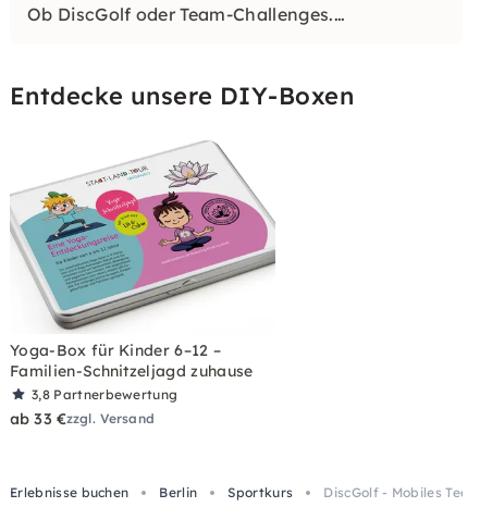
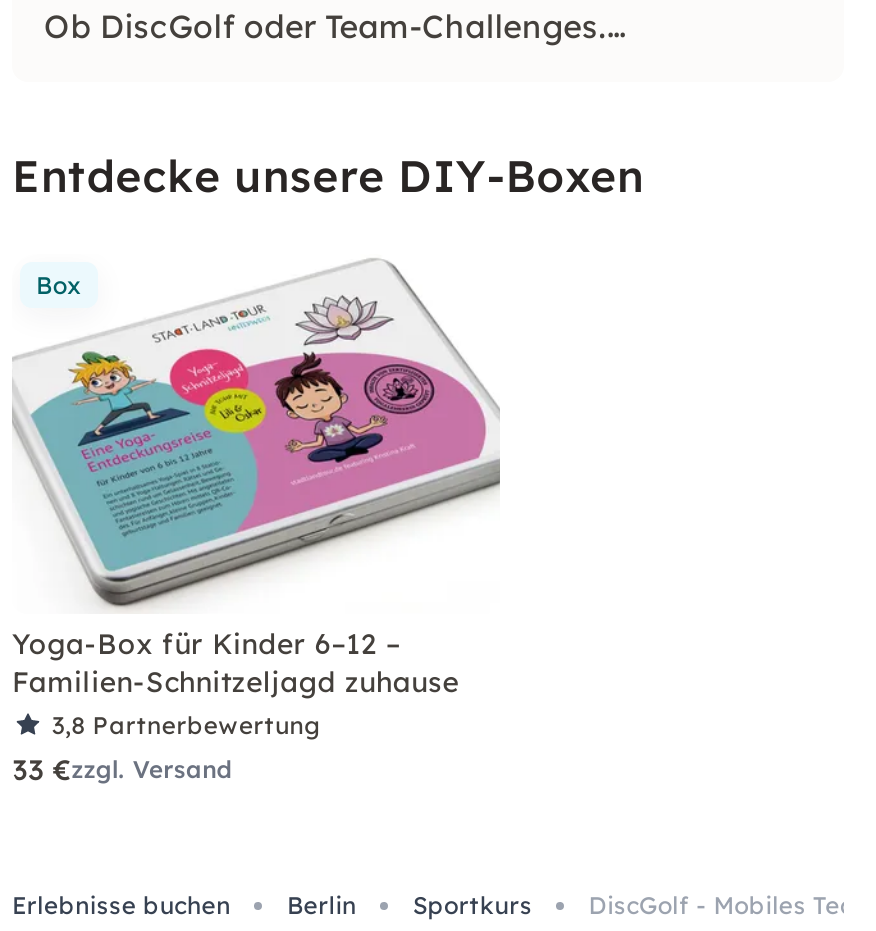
+ Box

- ab 33 €zzgl. Versand
+ 33 €zzgl. Versand
